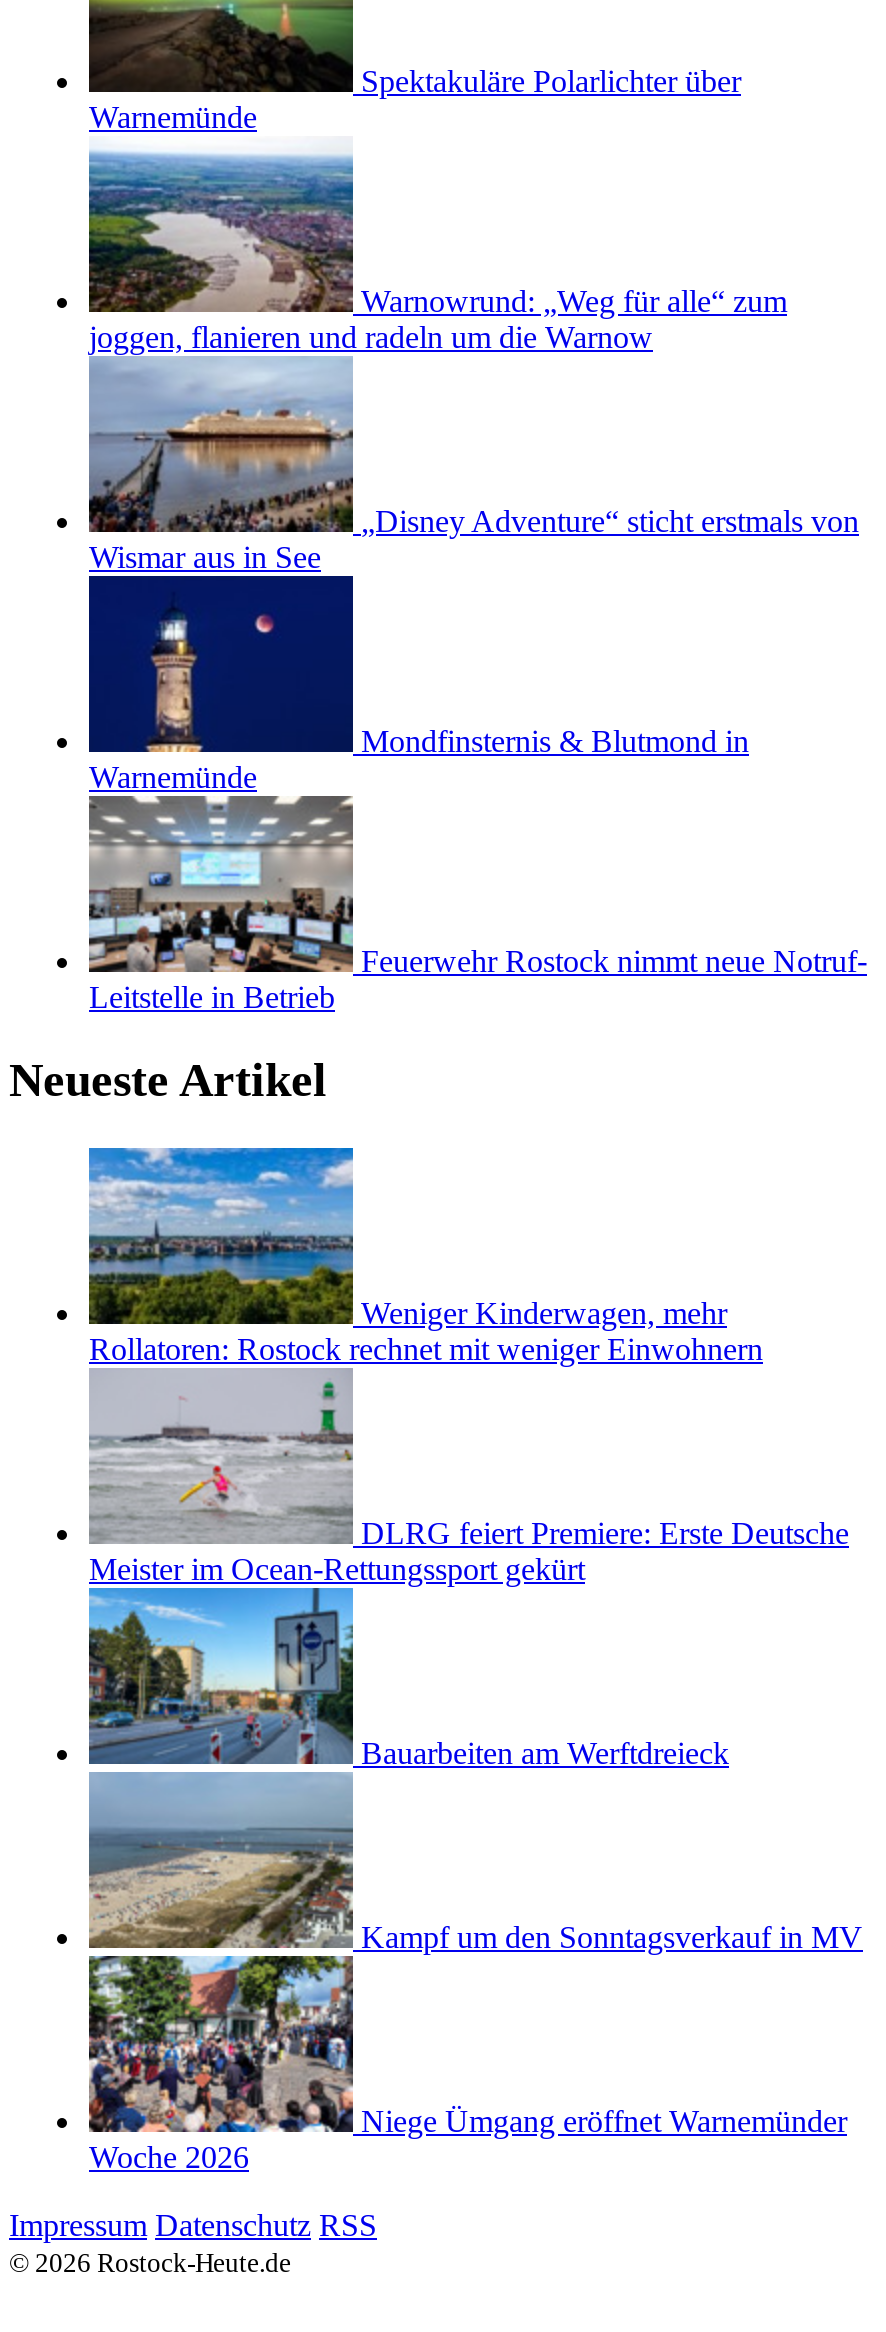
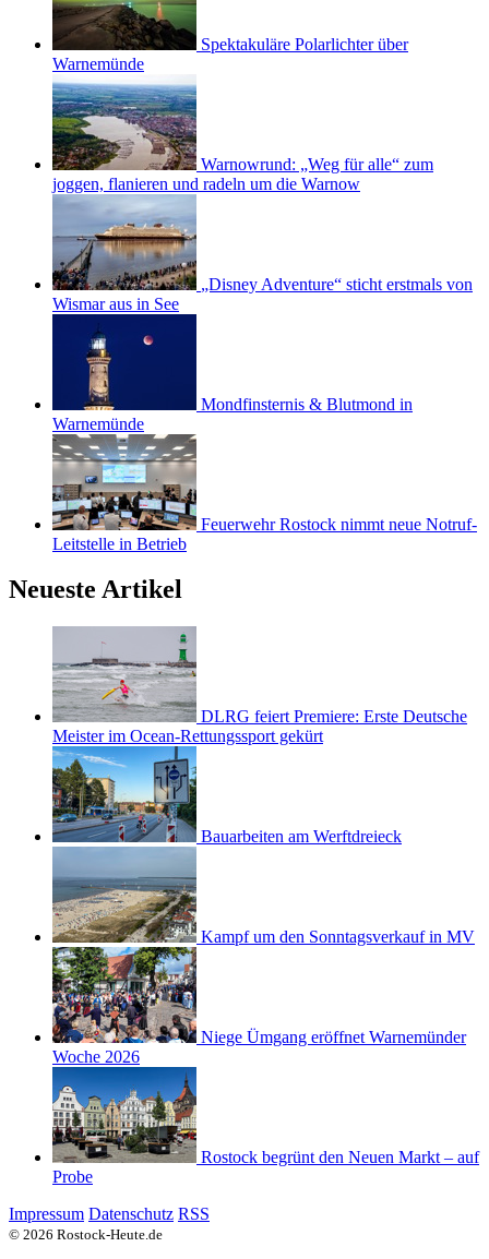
- [image]
- Weniger Kinderwagen, mehr
- Rollatoren: Rostock rechnet mit weniger Einwohnern

moved up: [image] | DLRG feiert Premiere: Erste Deutsche | Meister im Ocean-Rettungssport gekürt | Bauarbeiten am Werftdreieck | Kampf um den Sonntagsverkauf in MV | Niege Ümgang eröffnet Warnemünder | Woche 2026

+ [image]
+ Rostock begrünt den Neuen Markt – auf
+ Probe
